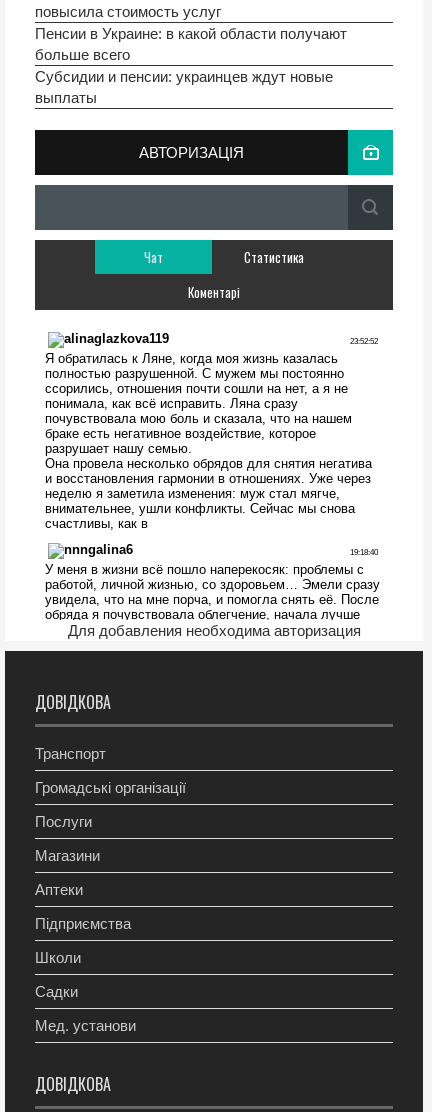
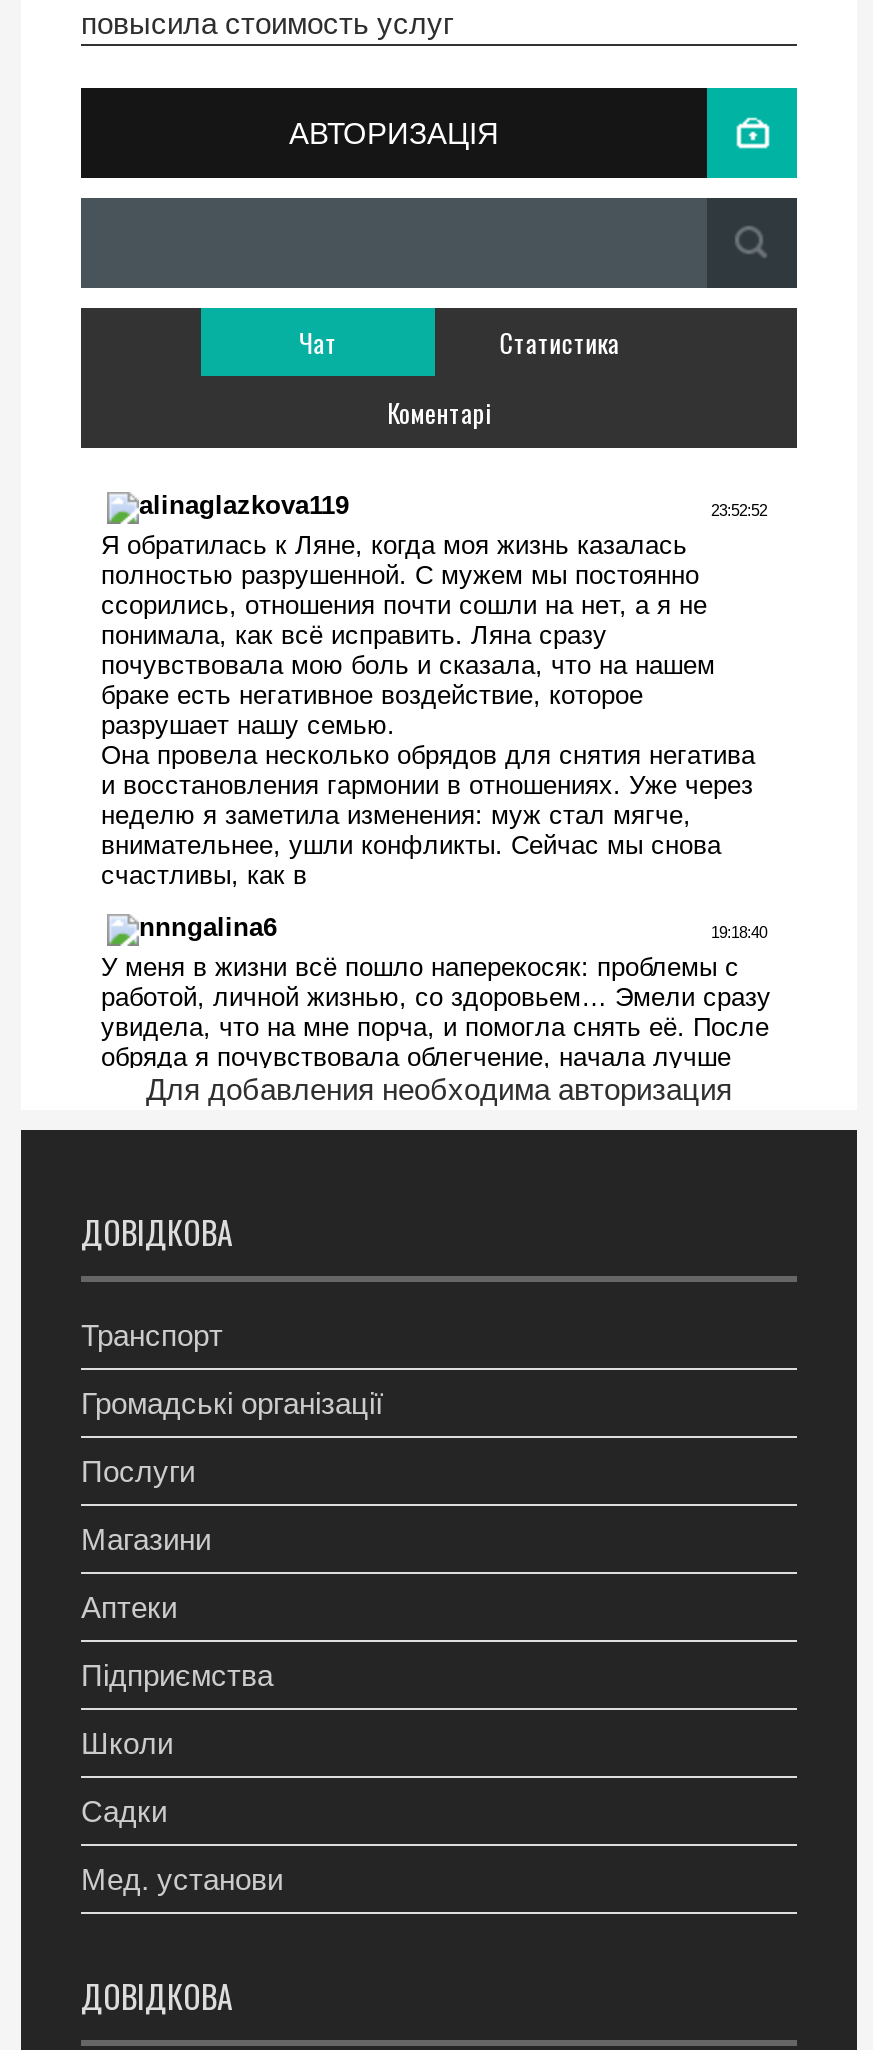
- Пенсии в Украине: в какой области получают
- больше всего
- Субсидии и пенсии: украинцев ждут новые
- выплаты
